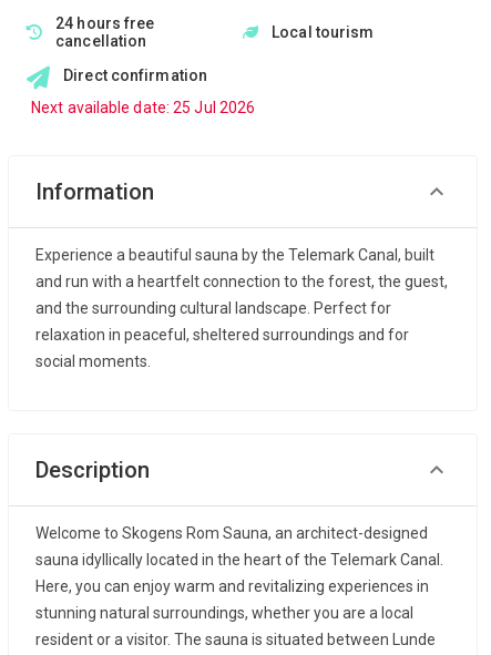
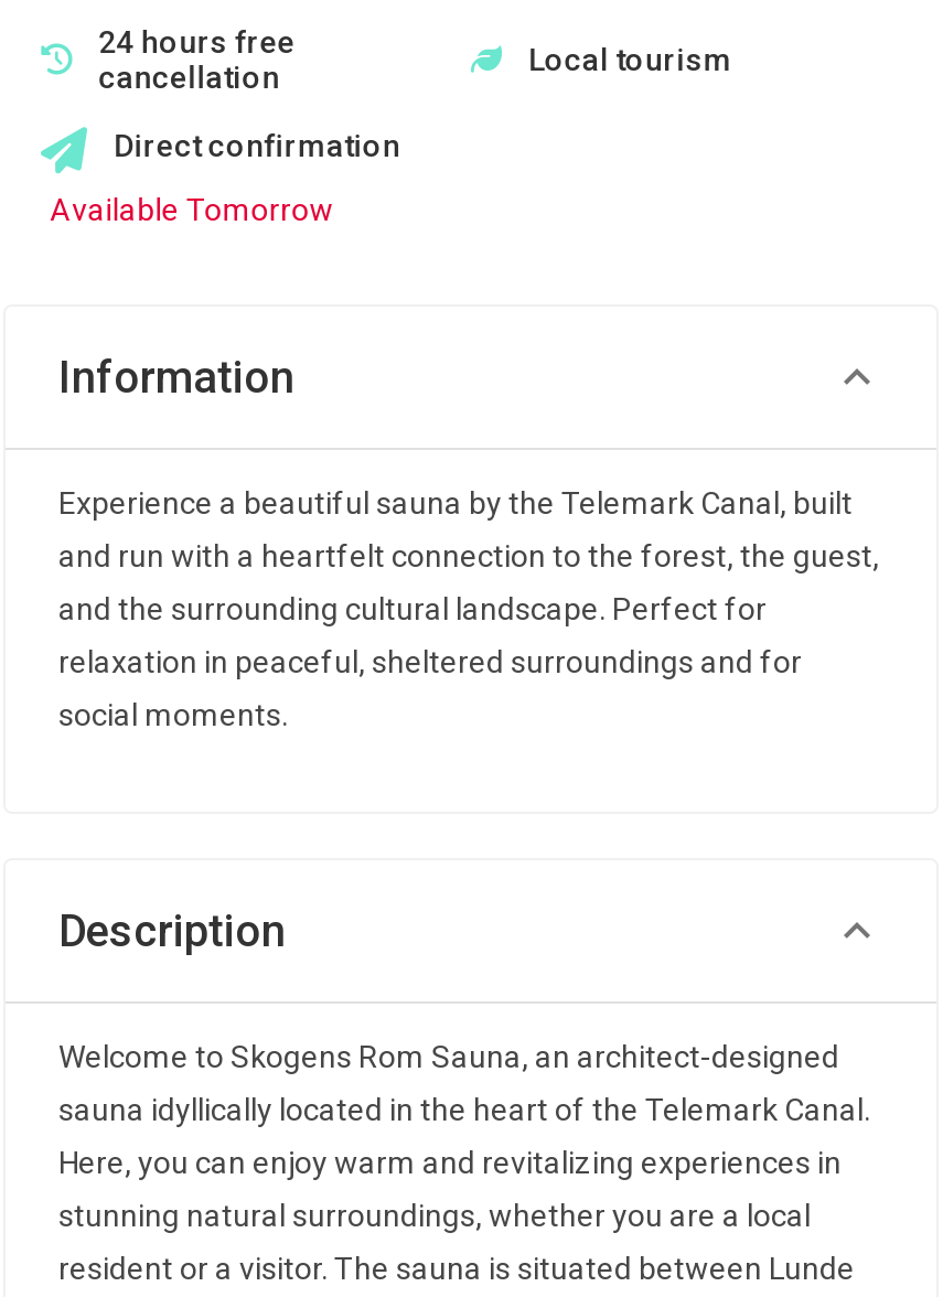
- Next available date: 25 Jul 2026
+ Available Tomorrow
